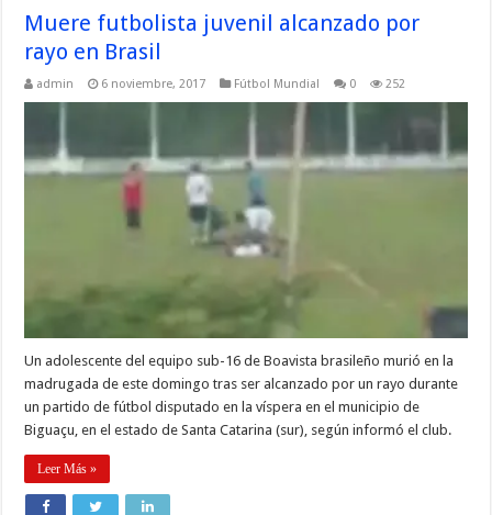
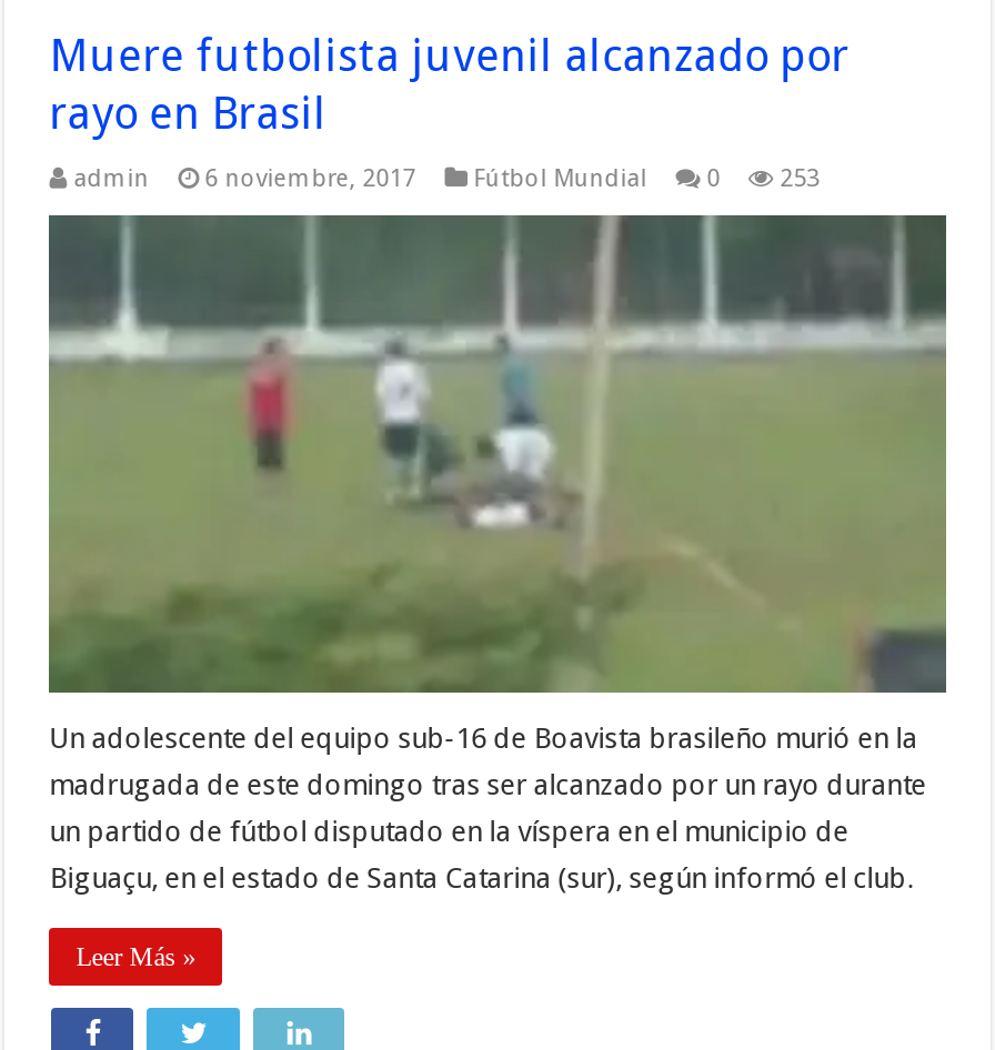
- 252
+ 253
